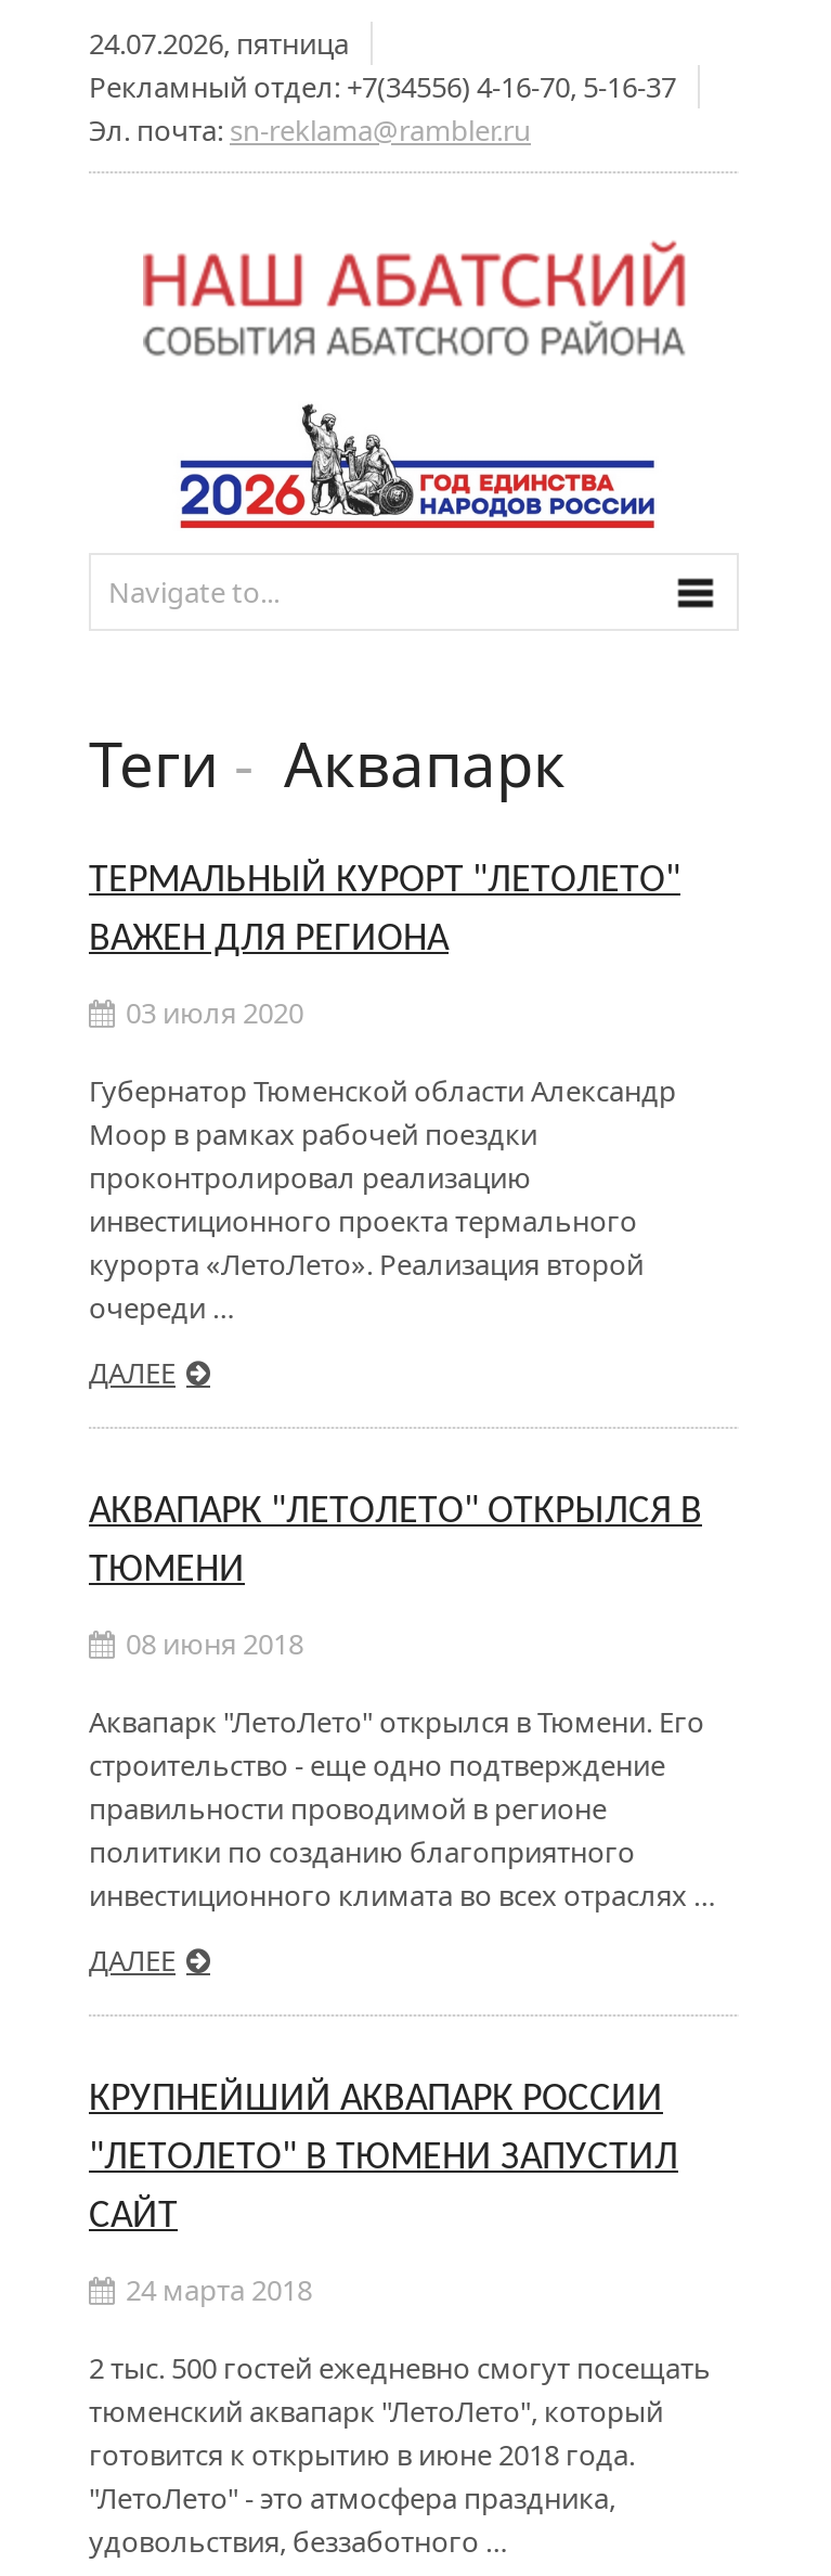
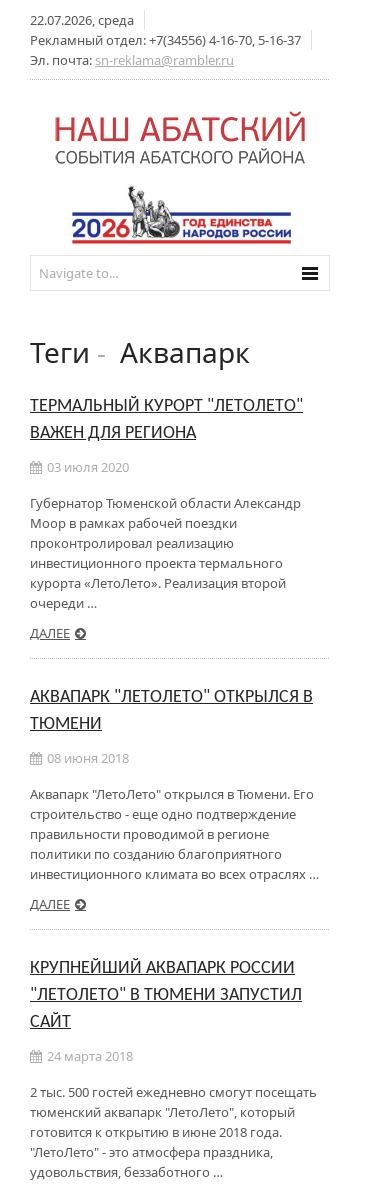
- 24.07.2026, пятница
+ 22.07.2026, среда
